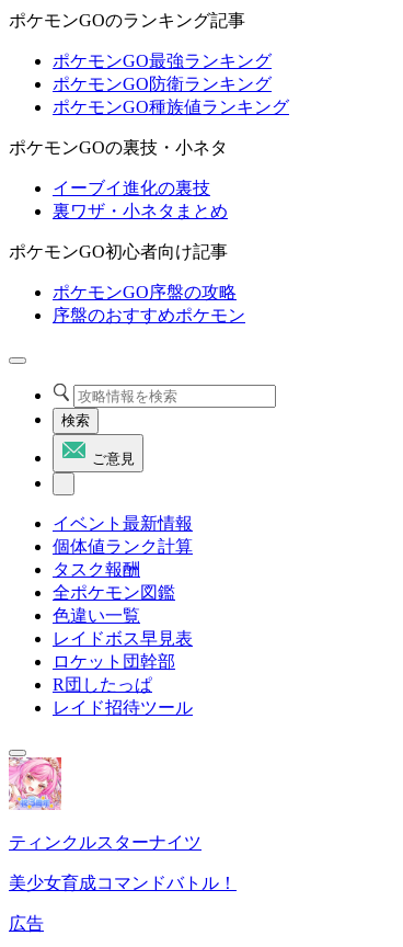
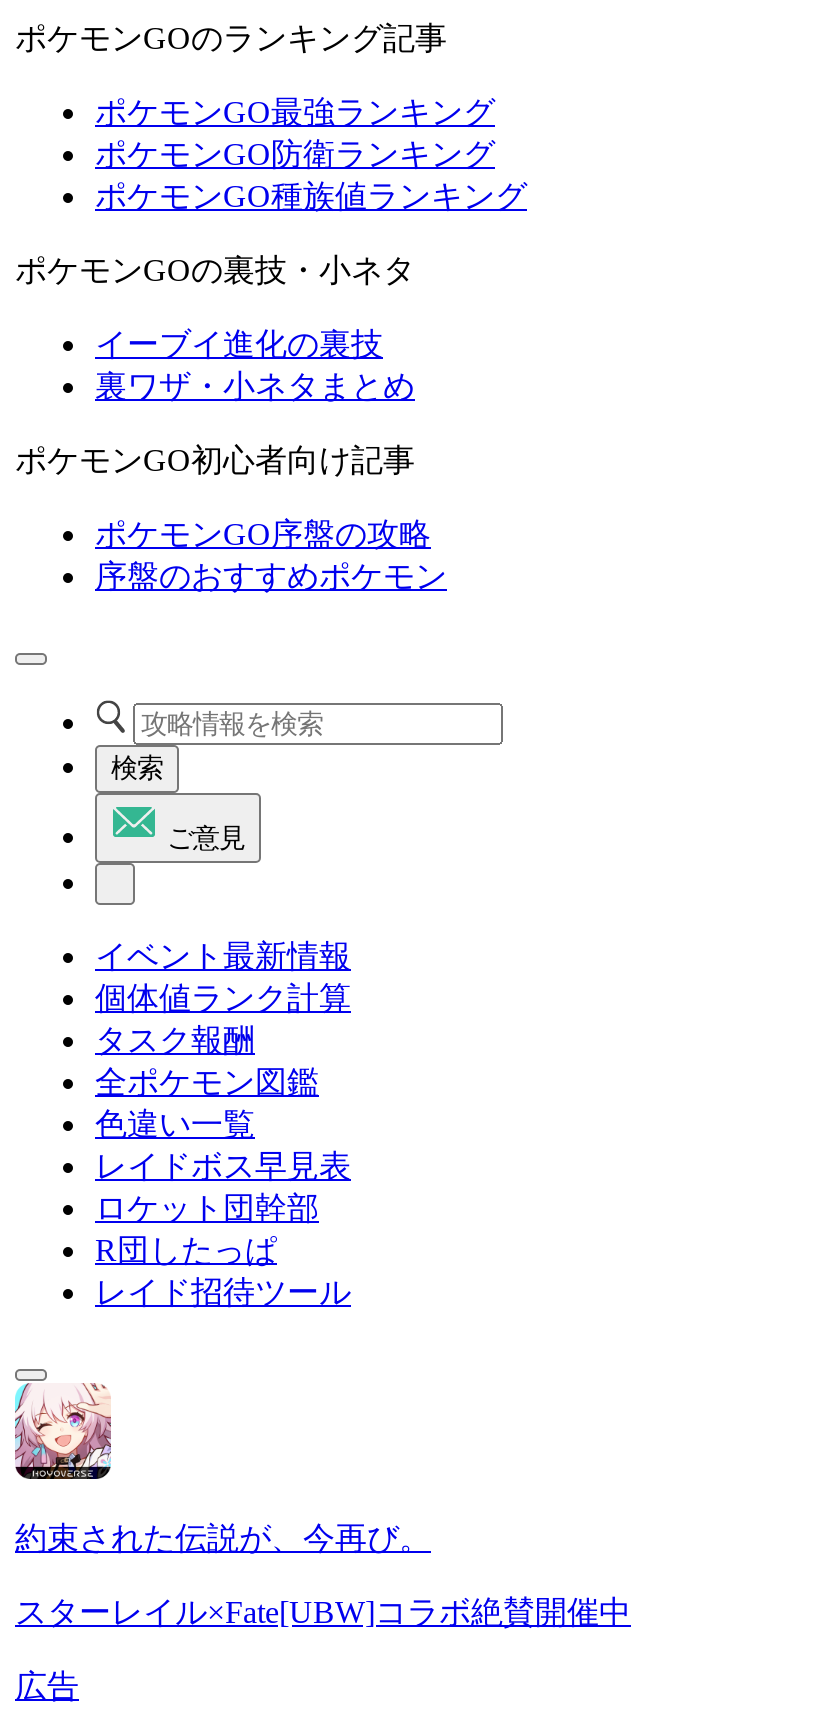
- [image]
- ティンクルスターナイツ
+ [image]
+ 約束された伝説が、今再び。

- 美少女育成コマンドバトル！
+ スターレイル×Fate[UBW]コラボ絶賛開催中
